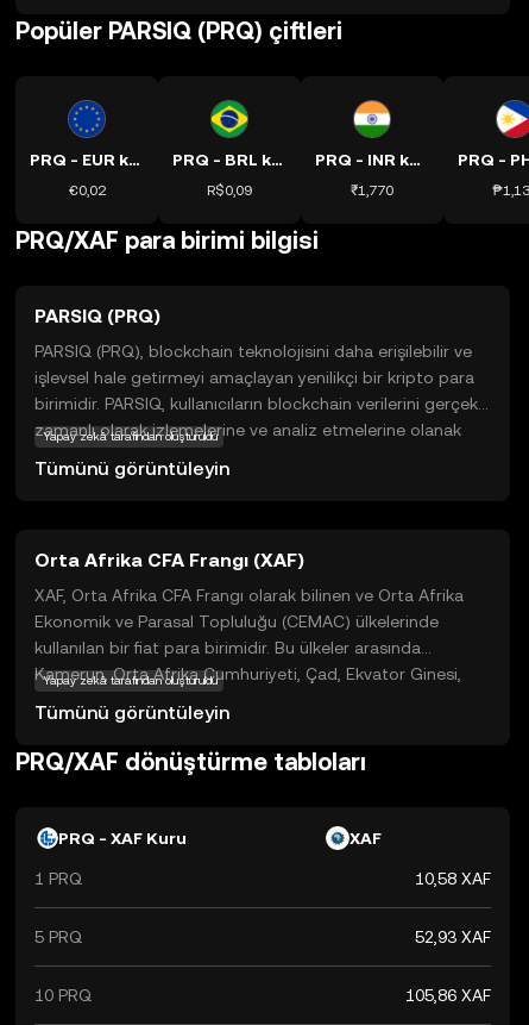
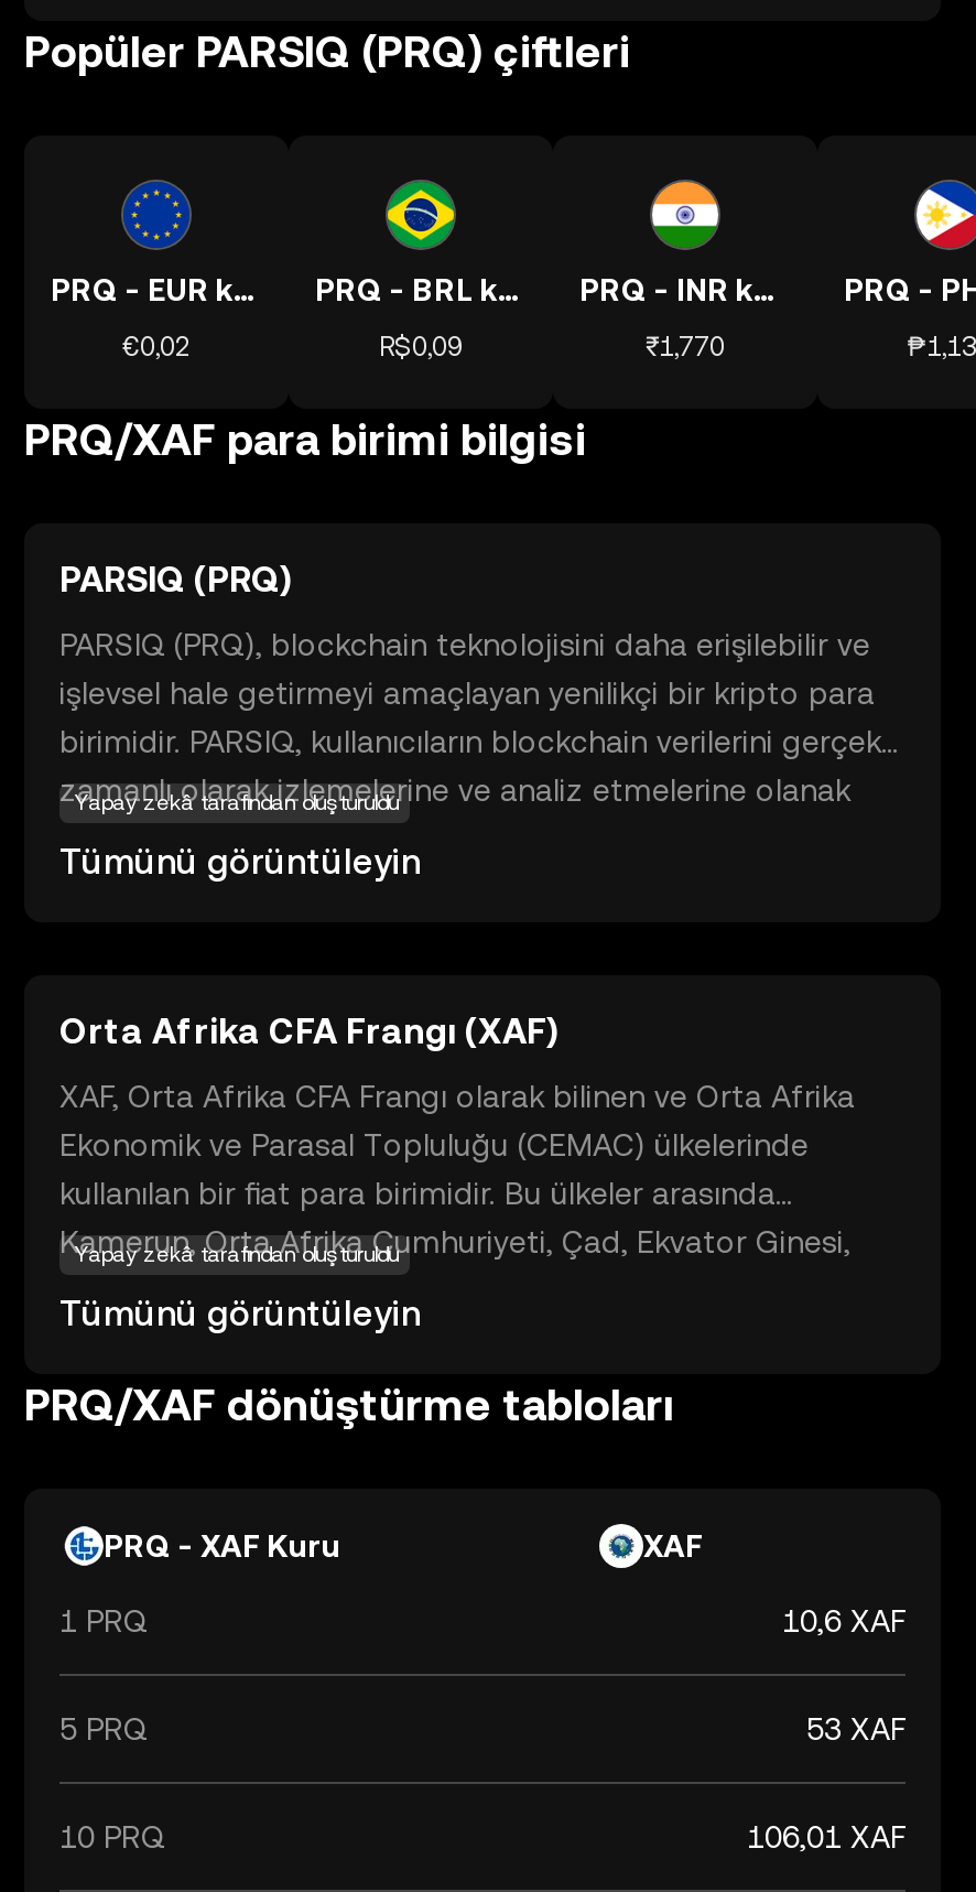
- 10,58 XAF
+ 10,6 XAF

- 52,93 XAF
+ 53 XAF

- 105,86 XAF
+ 106,01 XAF
